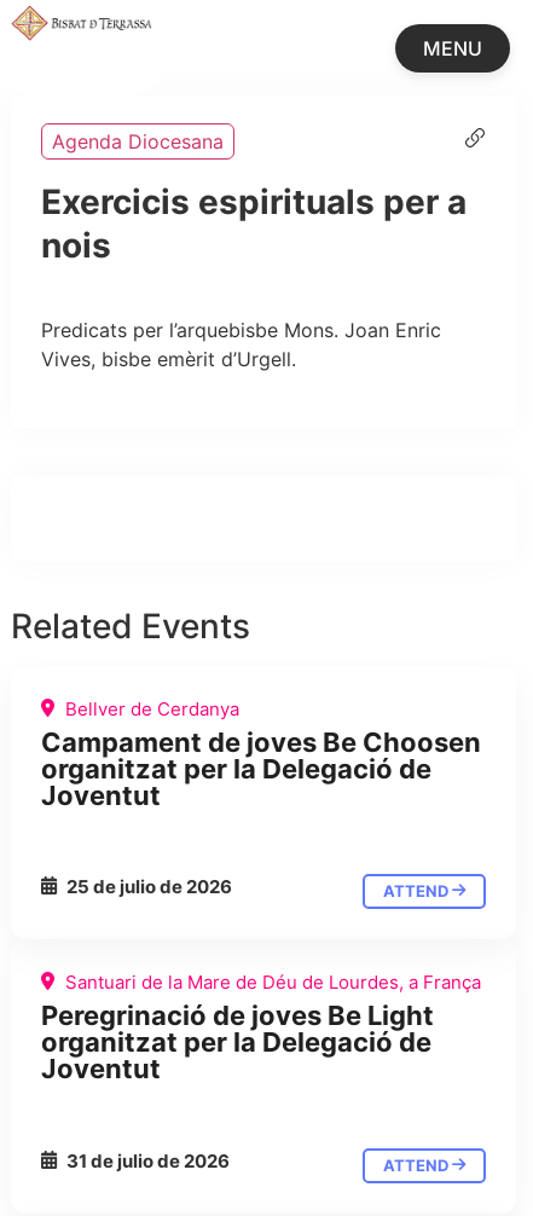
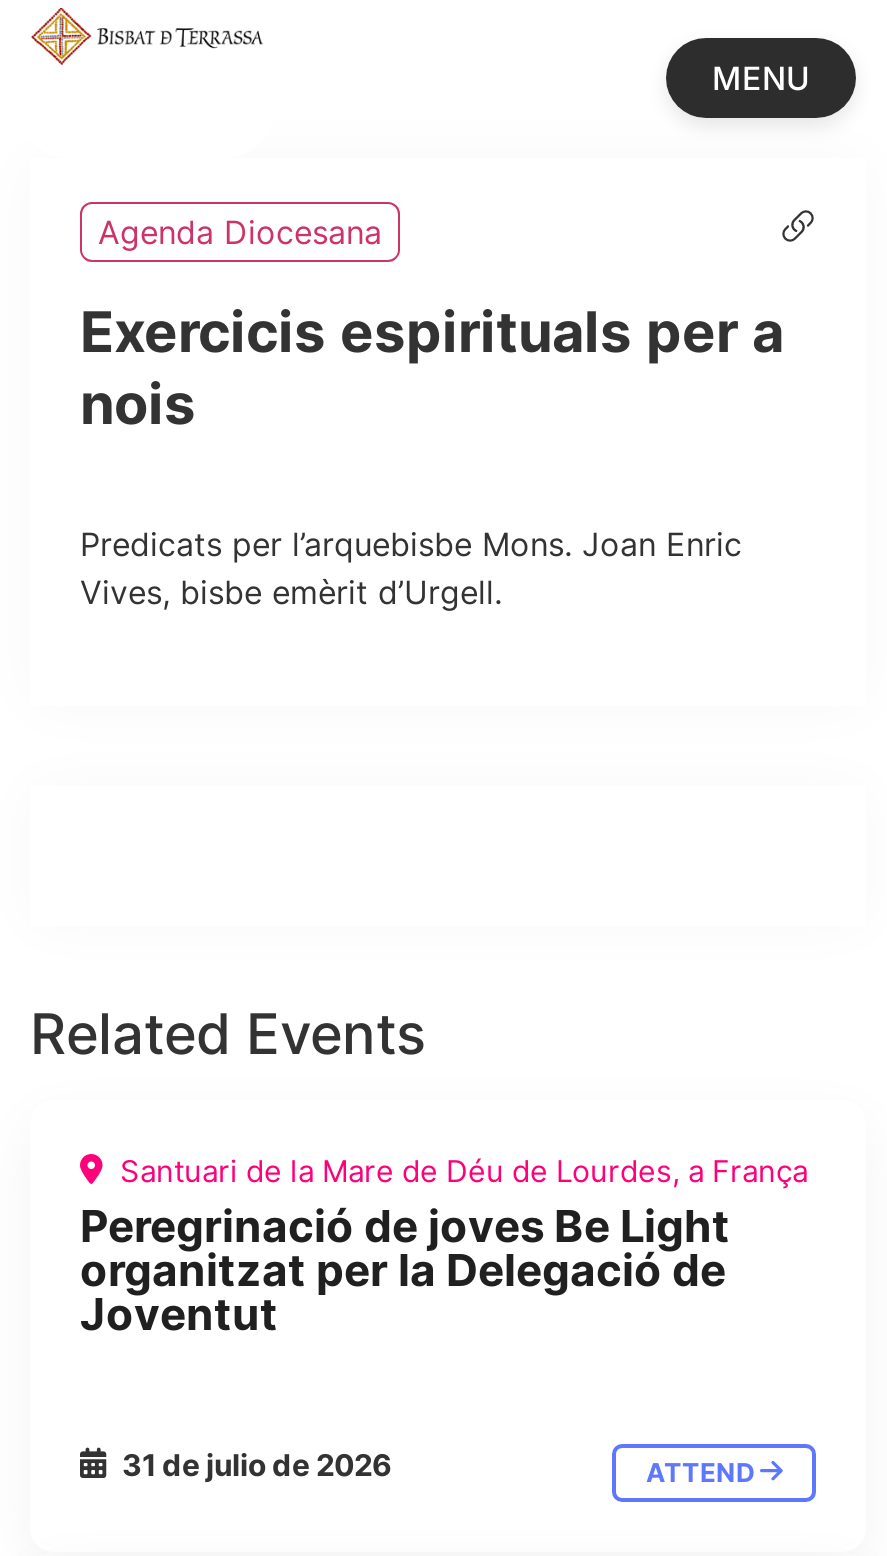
- Bellver de Cerdanya
- Campament de joves Be Choosen
- organitzat per la Delegació de
- Joventut
- 25 de julio de 2026
- ATTEND
